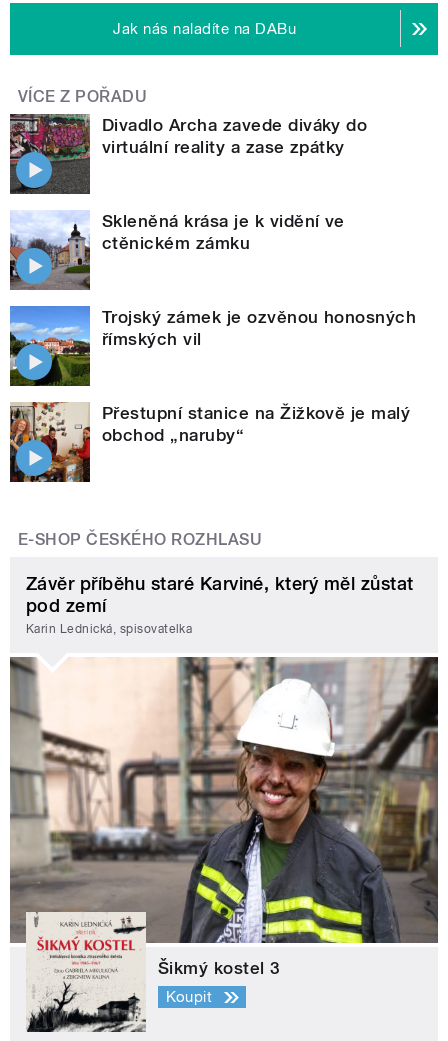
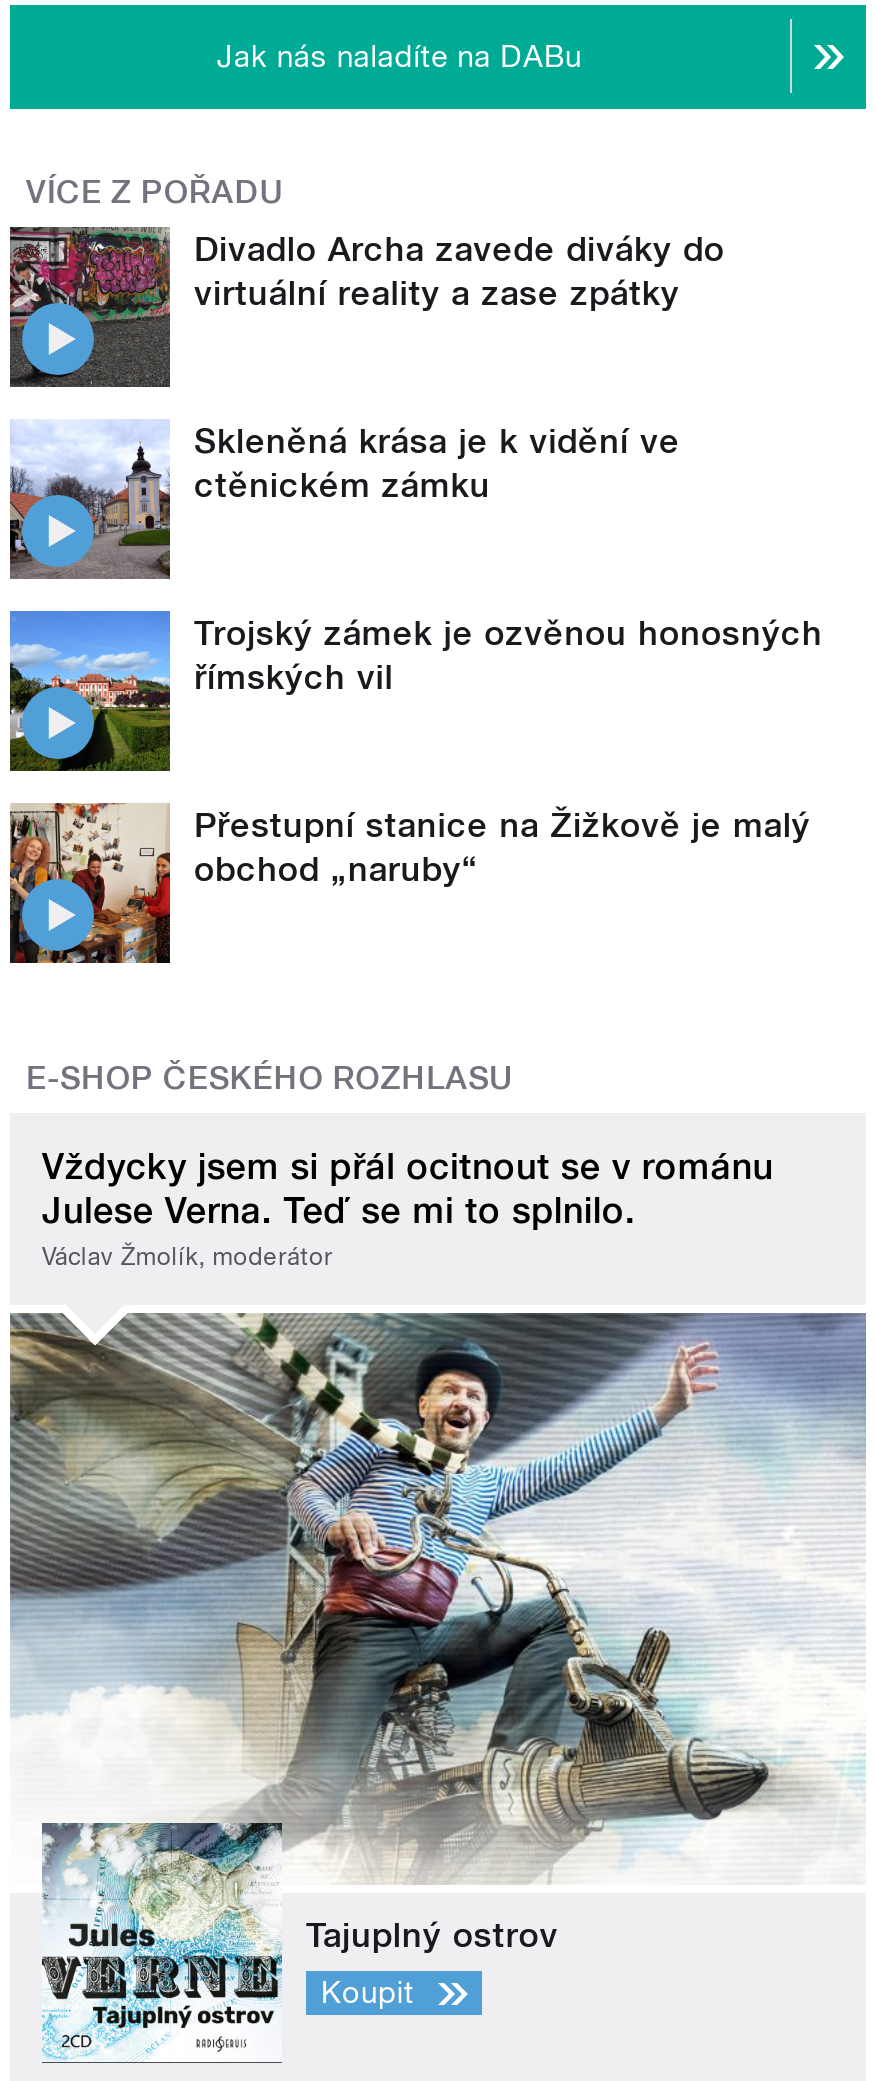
- Závěr příběhu staré Karviné, který měl zůstat
- pod zemí
- Karin Lednická, spisovatelka
+ Vždycky jsem si přál ocitnout se v románu
+ Julese Verna. Teď se mi to splnilo.
+ Václav Žmolík, moderátor

- [image]
- Šikmý kostel 3
+ [image]
+ Tajuplný ostrov
